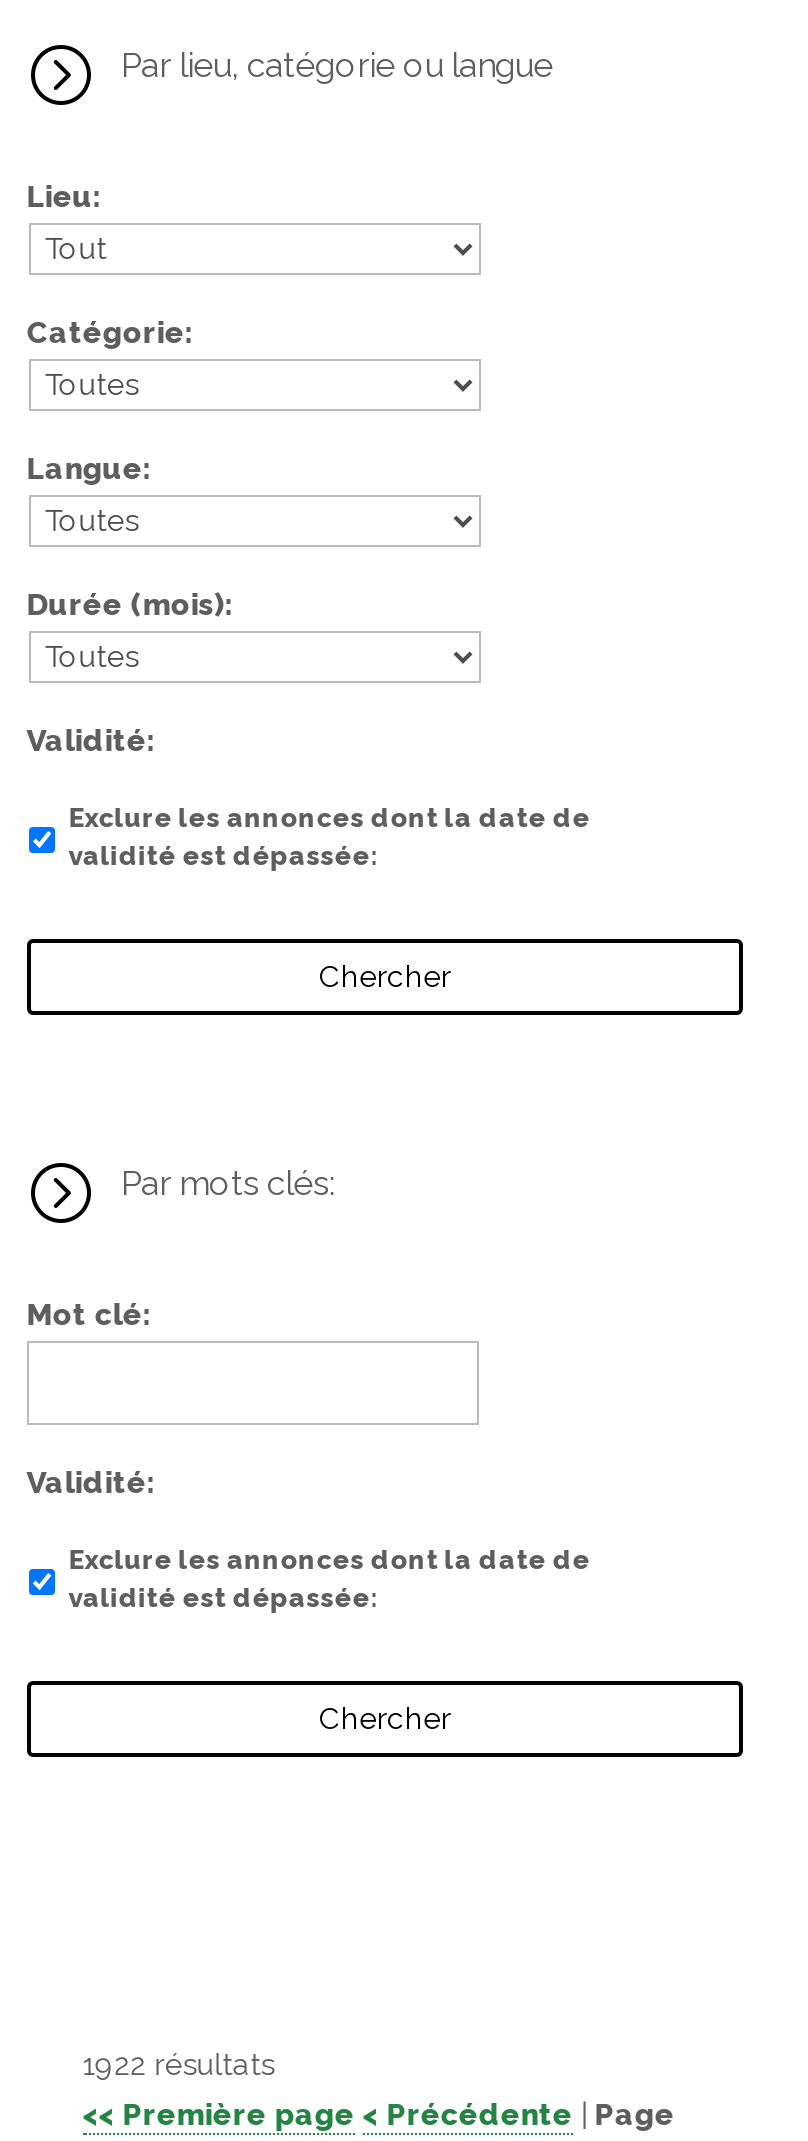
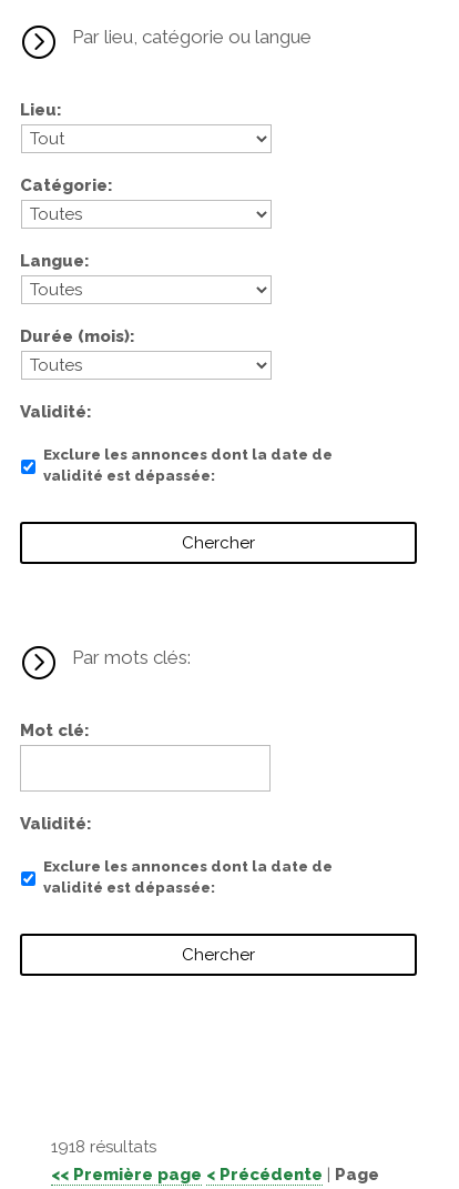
- 1922 résultats
+ 1918 résultats
